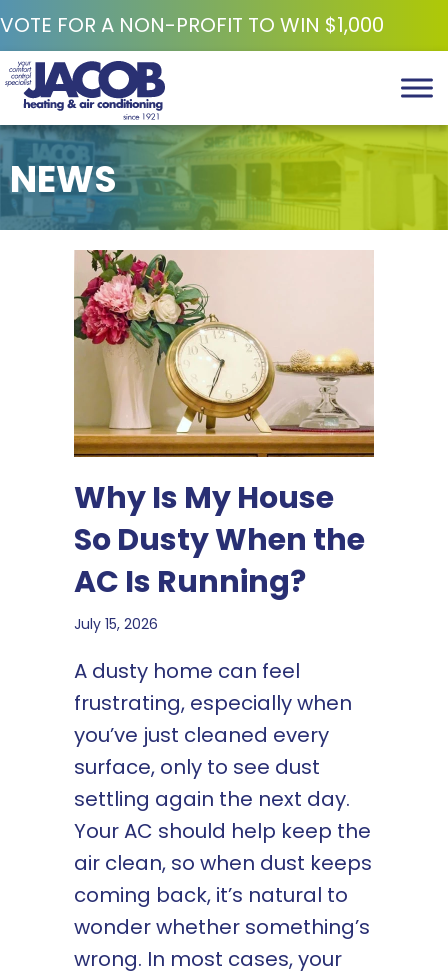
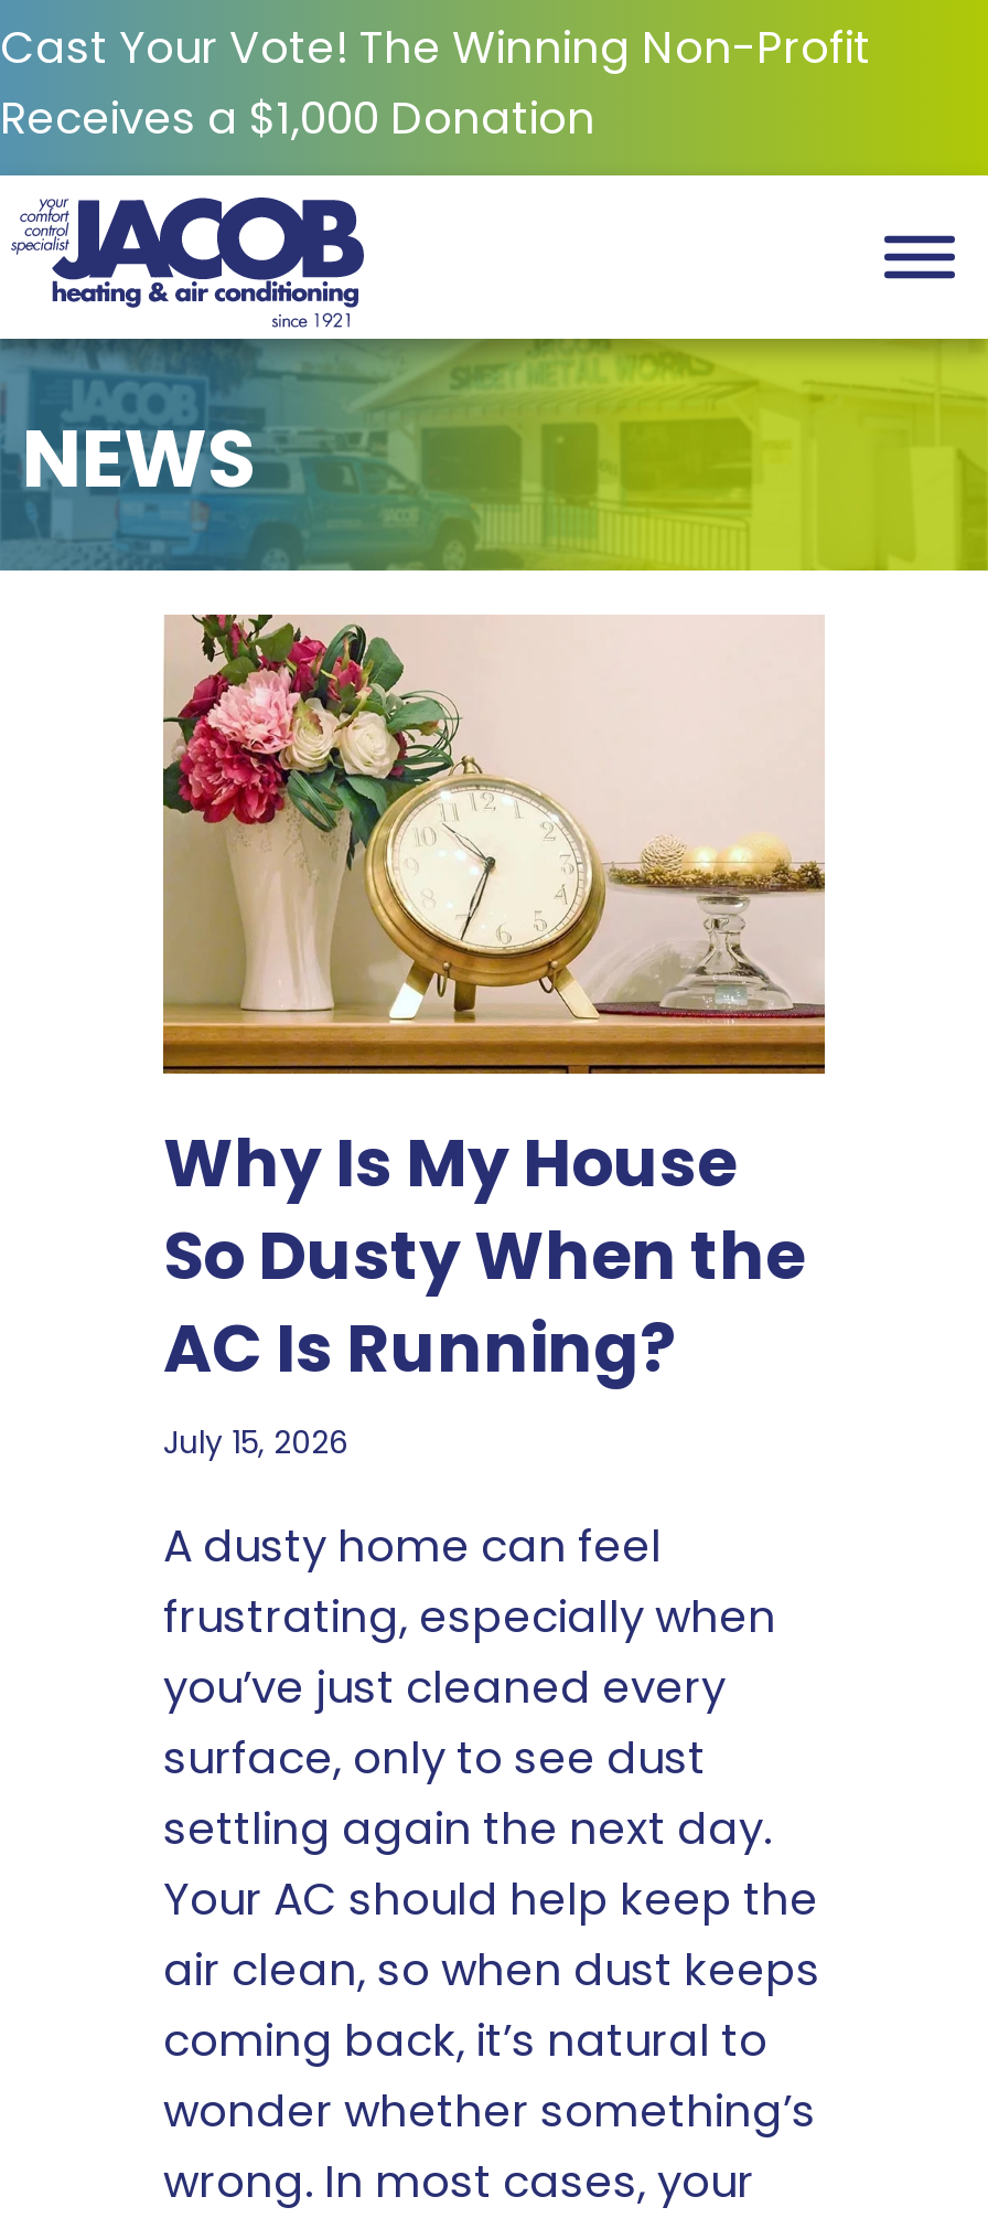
- VOTE FOR A NON-PROFIT TO WIN $1,000
+ Cast Your Vote! The Winning Non-Profit
+ Receives a $1,000 Donation
